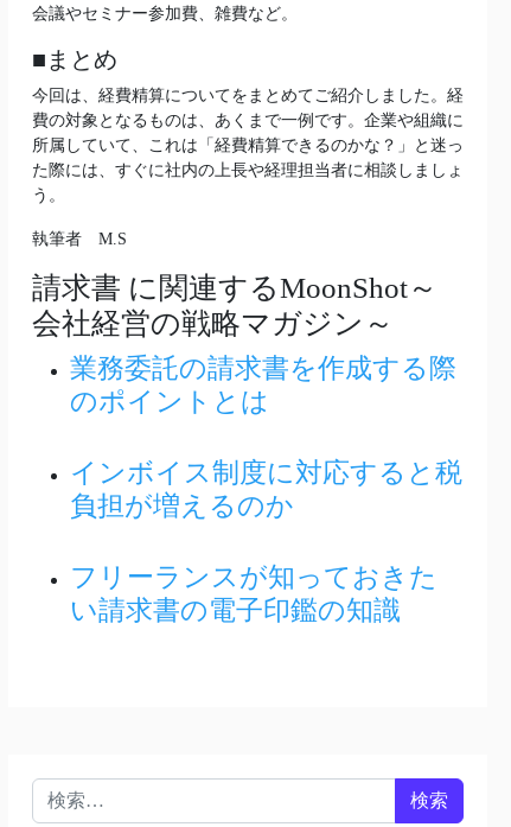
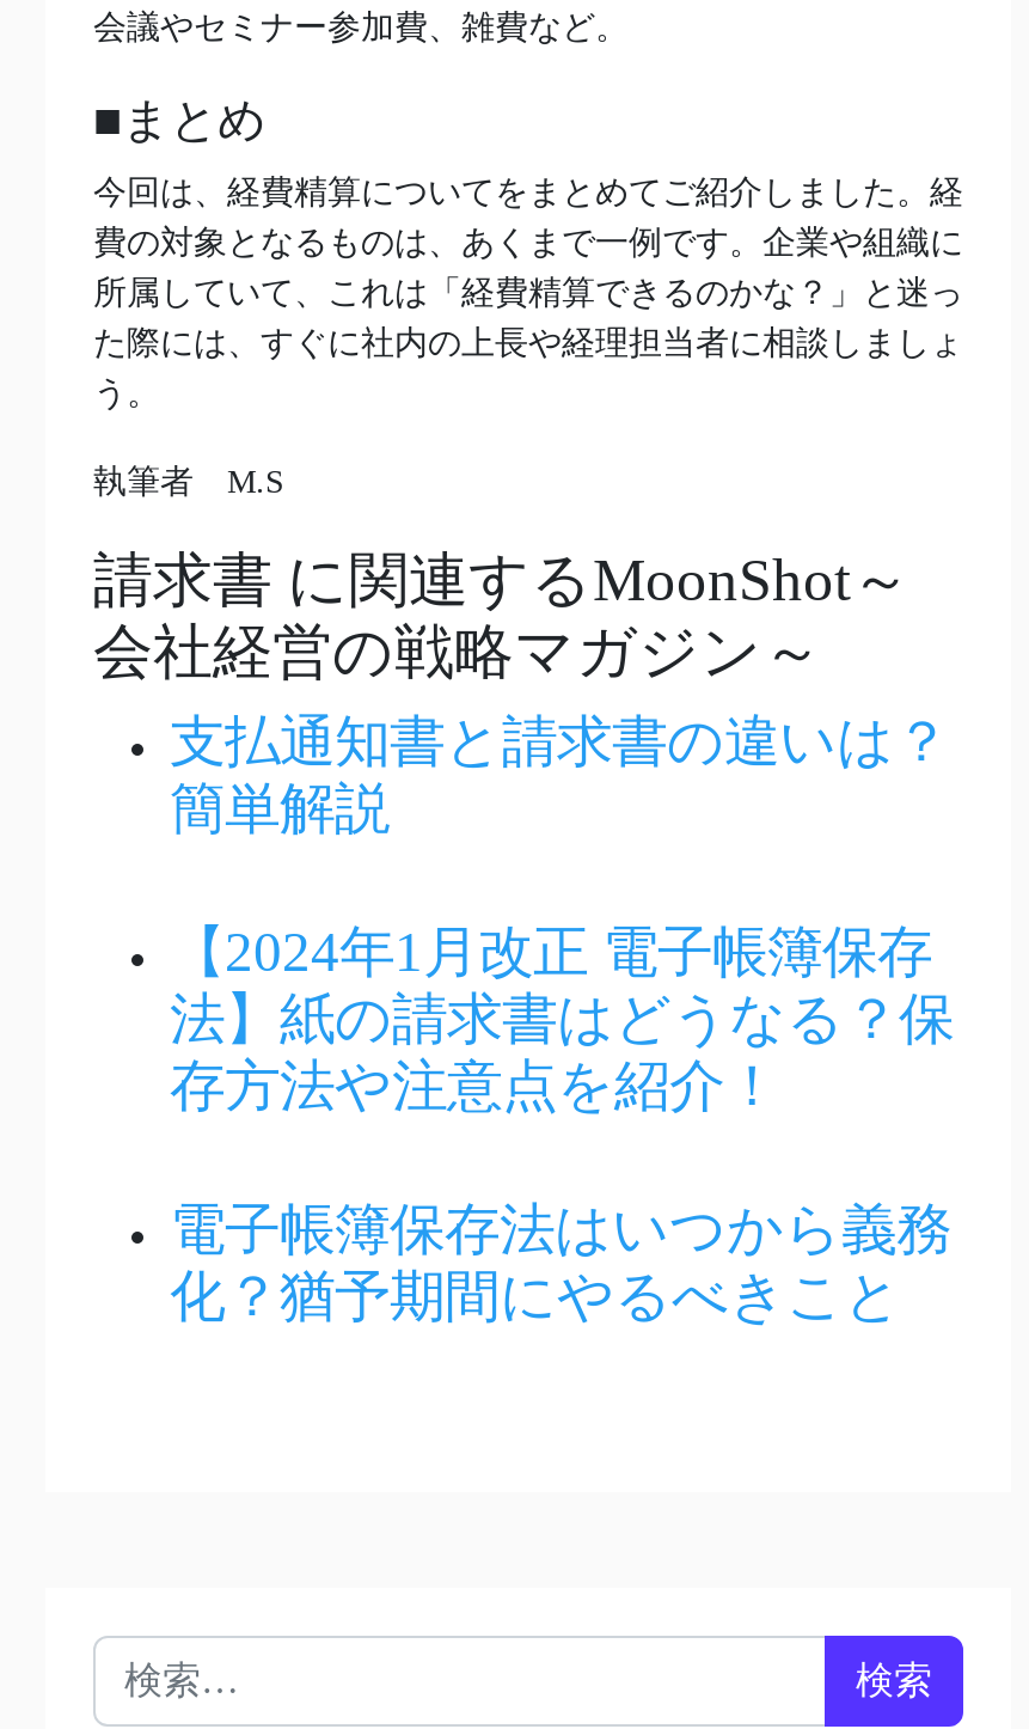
- 業務委託の請求書を作成する際
- のポイントとは
+ 支払通知書と請求書の違いは？
+ 簡単解説

- インボイス制度に対応すると税
- 負担が増えるのか
+ 【2024年1月改正 電子帳簿保存
+ 法】紙の請求書はどうなる？保
+ 存方法や注意点を紹介！

- フリーランスが知っておきた
- い請求書の電子印鑑の知識
+ 電子帳簿保存法はいつから義務
+ 化？猶予期間にやるべきこと
